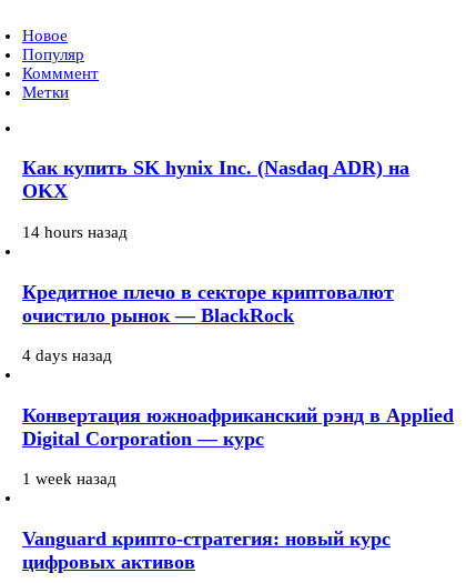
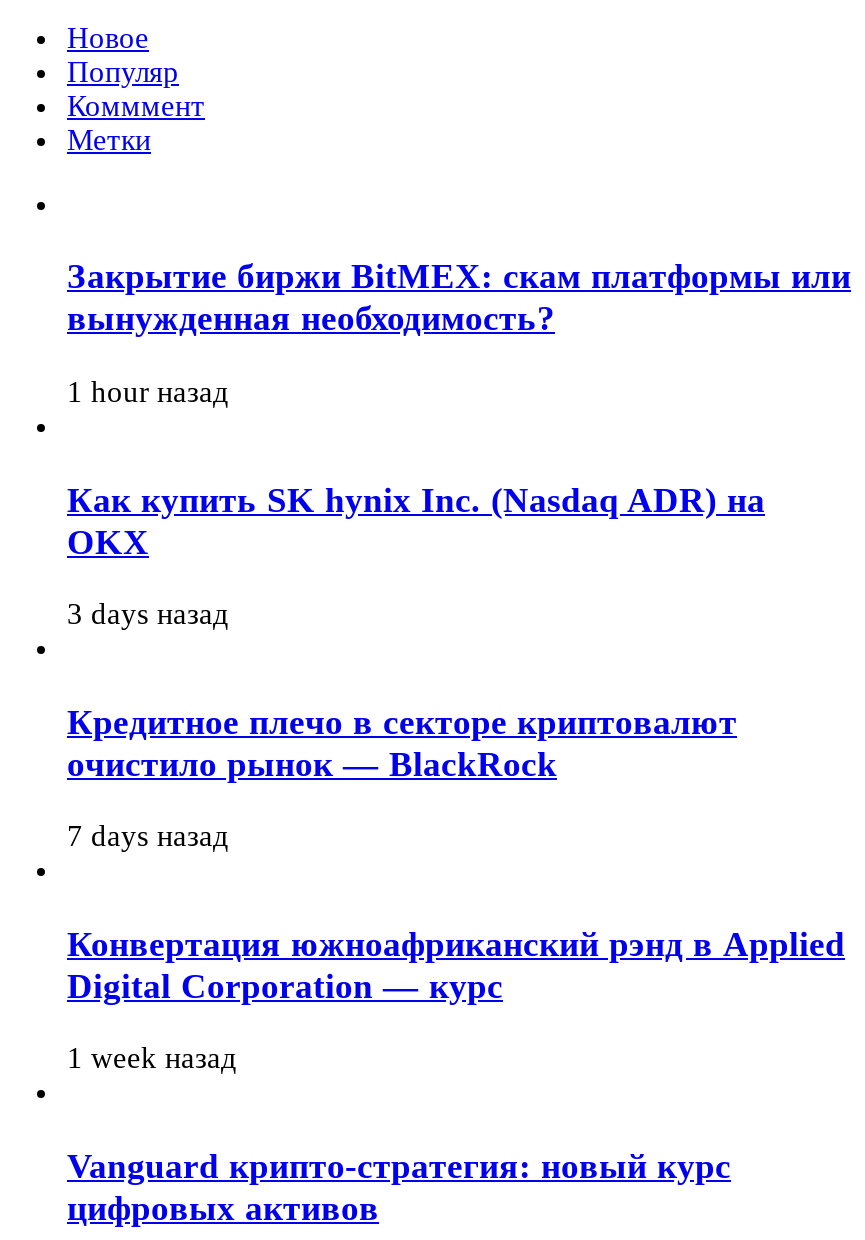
+ Закрытие биржи BitMEX: скам платформы или
+ вынужденная необходимость?
+ 1 hour назад

- 14 hours назад
+ 3 days назад

- 4 days назад
+ 7 days назад
